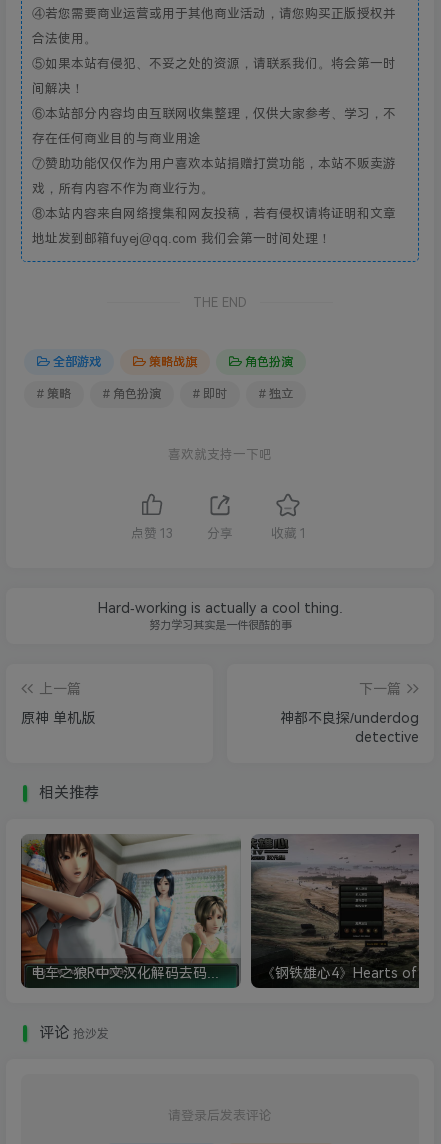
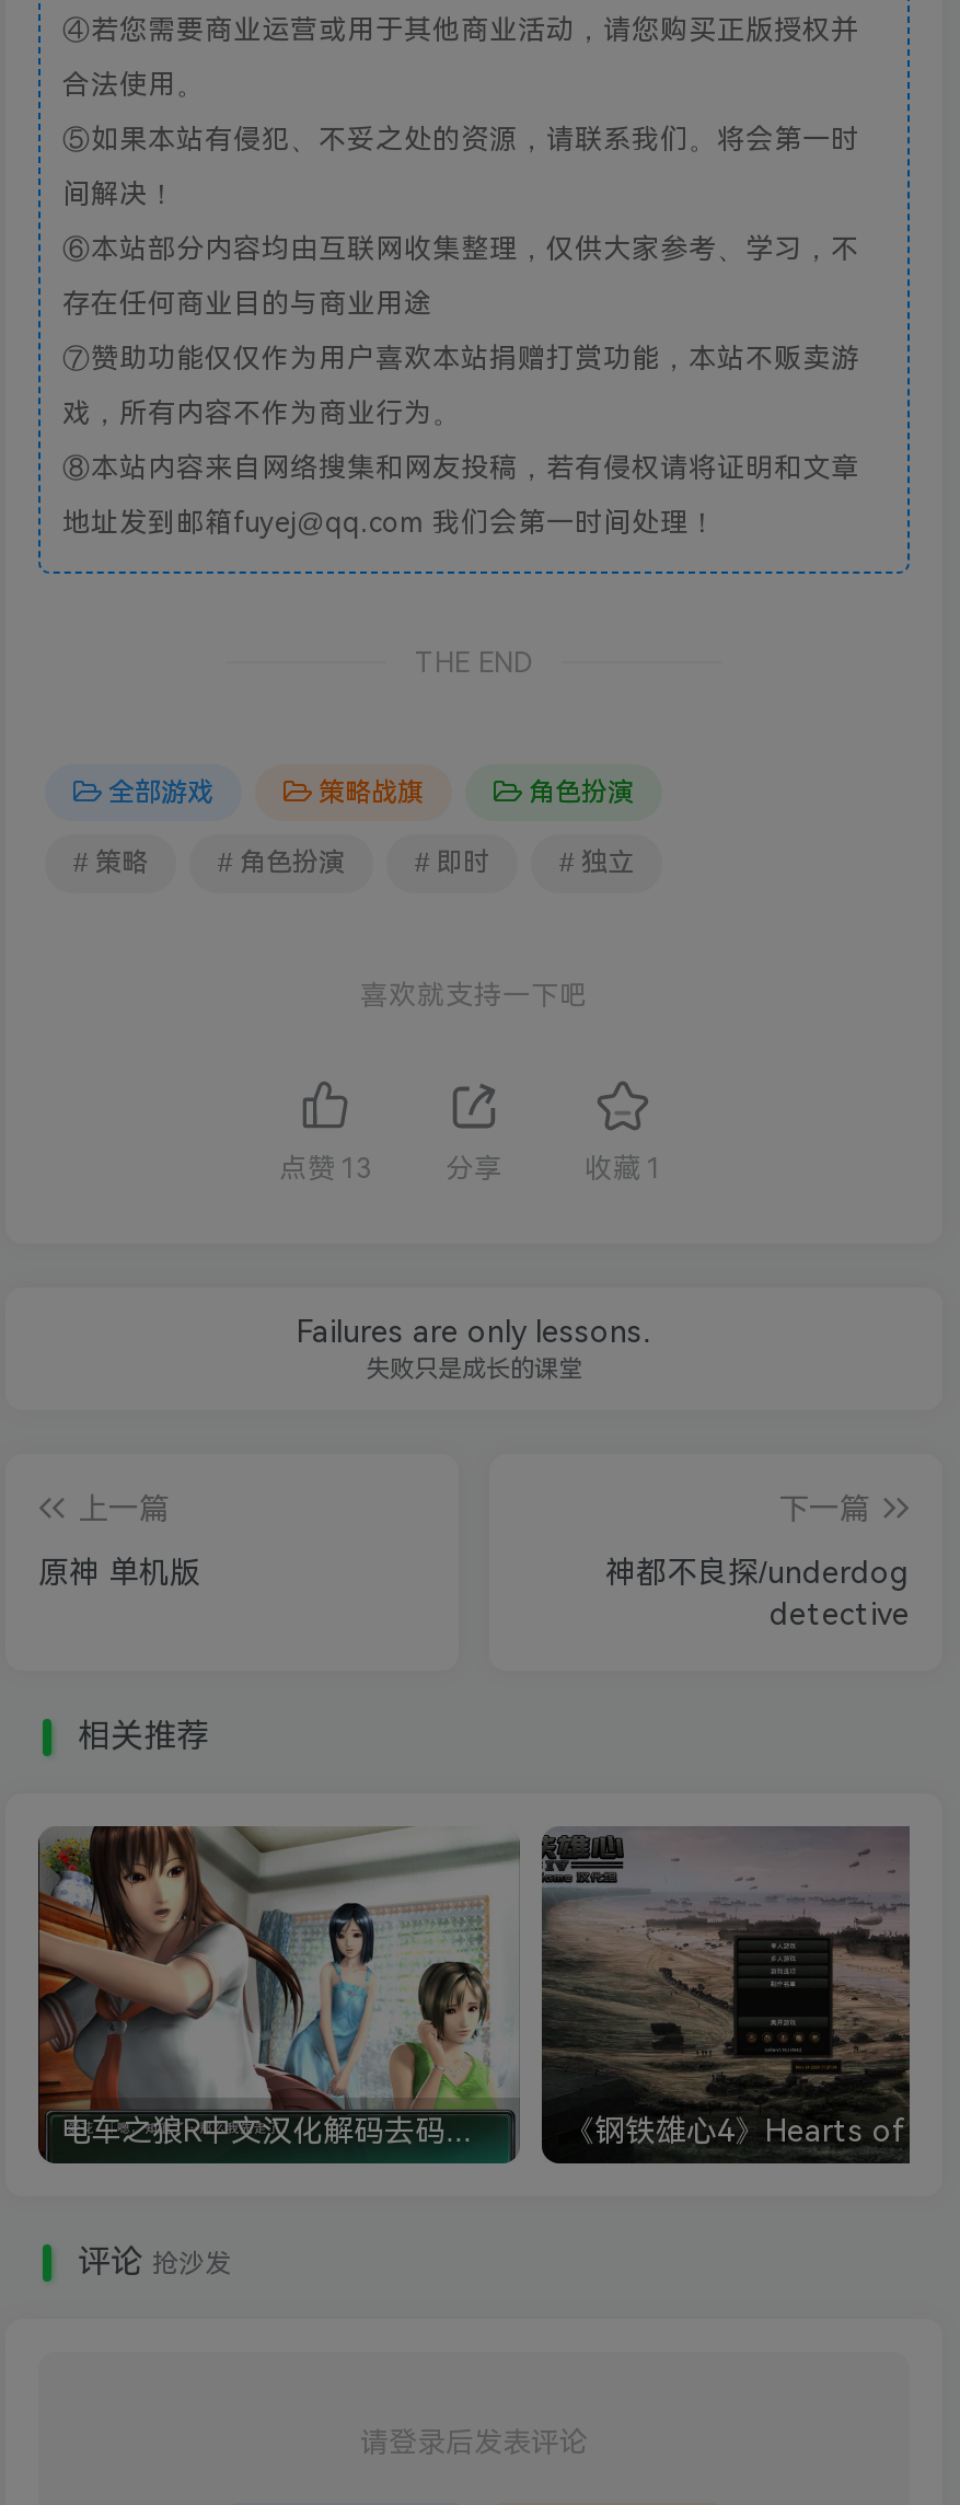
- Hard-working is actually a cool thing.
- 努力学习其实是一件很酷的事
+ Failures are only lessons.
+ 失败只是成长的课堂
